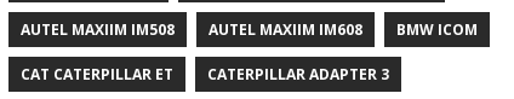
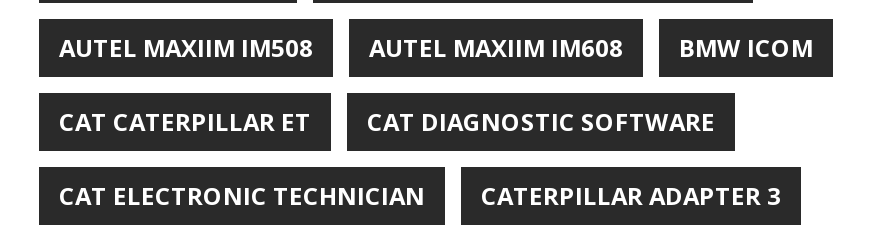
+ CAT DIAGNOSTIC SOFTWARE
+ CAT ELECTRONIC TECHNICIAN
